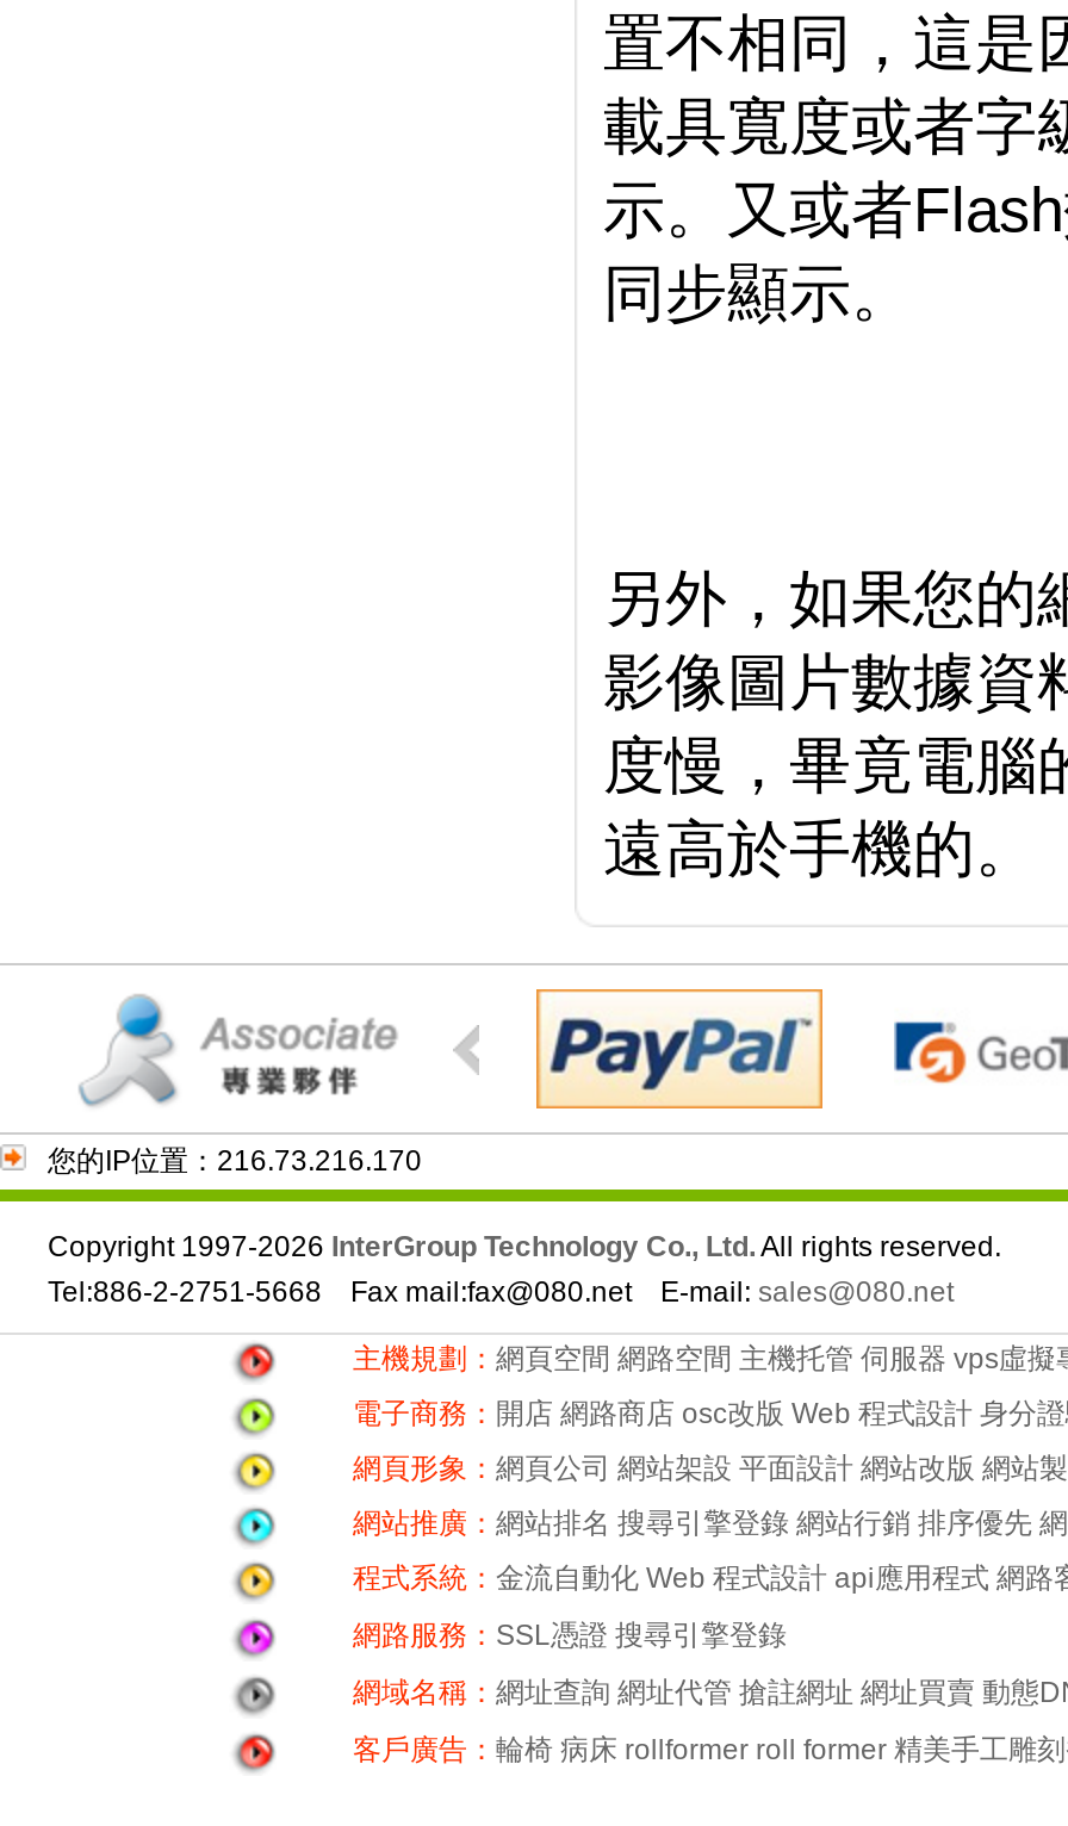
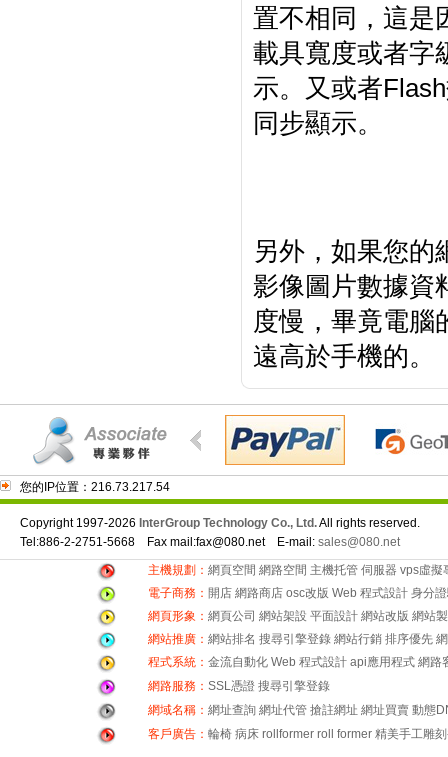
- 您的IP位置：216.73.216.170
+ 您的IP位置：216.73.217.54
